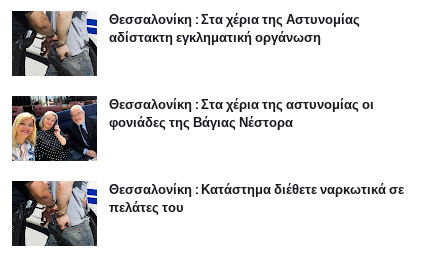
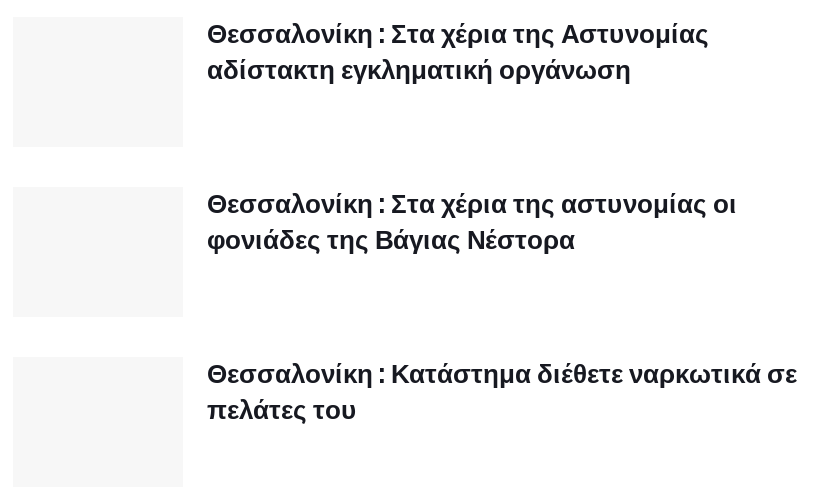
- [image]

- [image]

- [image]
